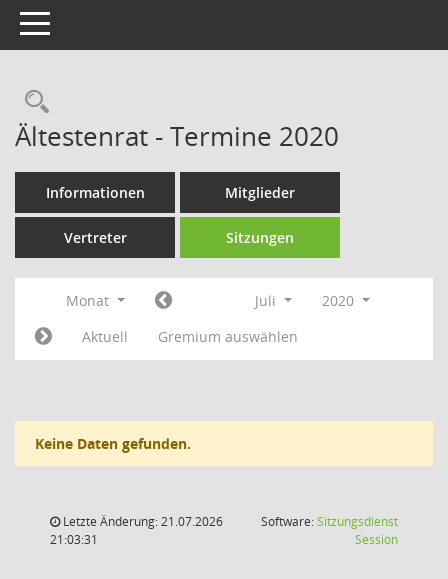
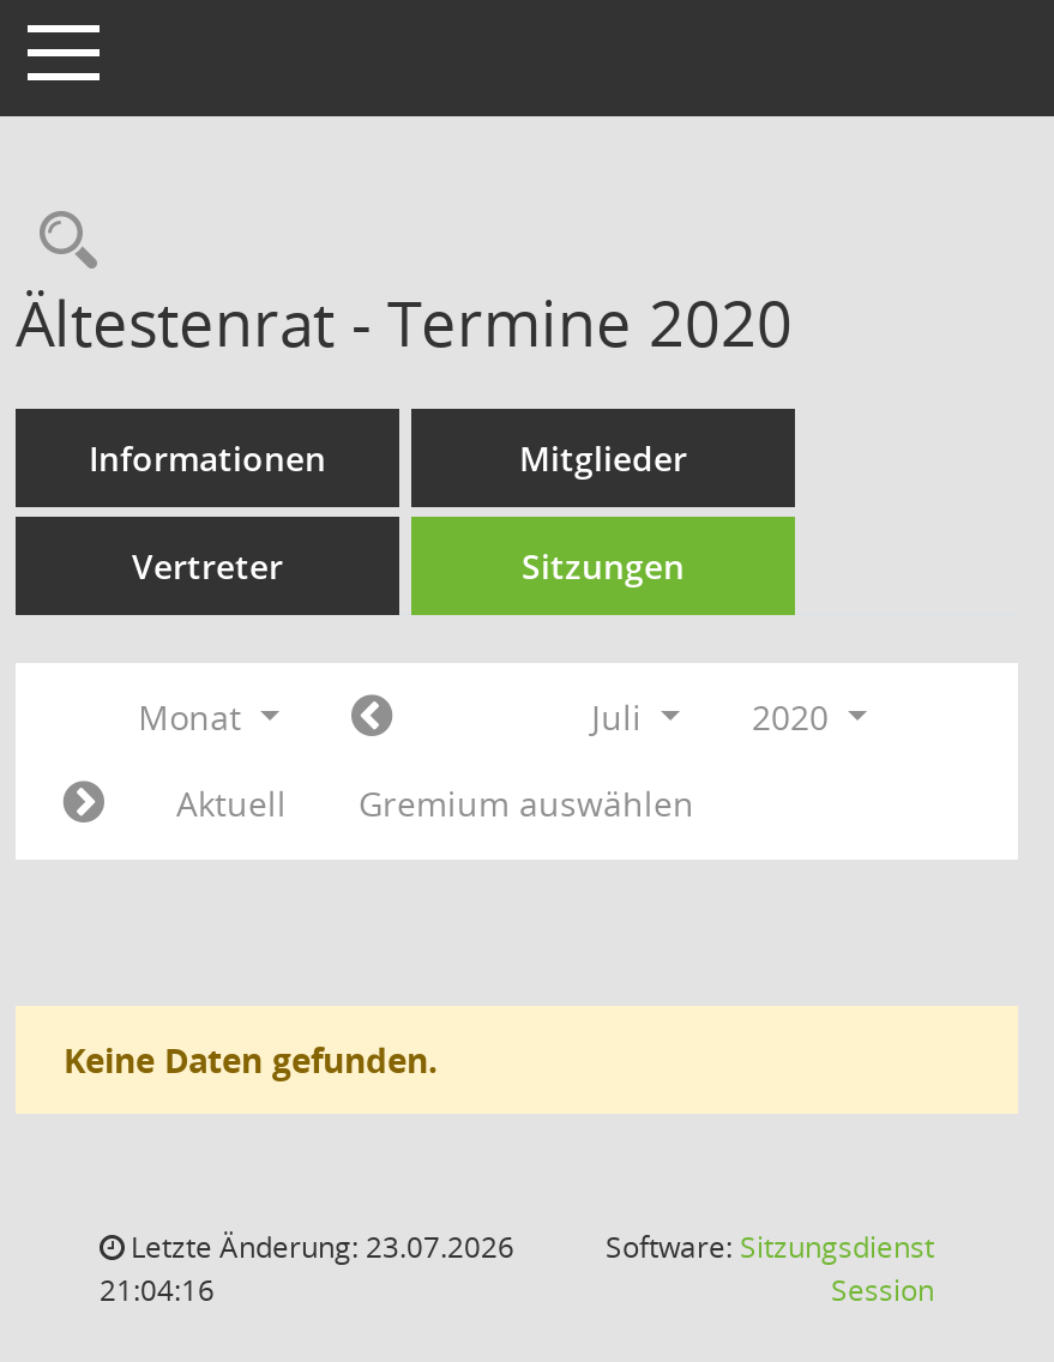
- Letzte Änderung: 21.07.2026
+ Letzte Änderung: 23.07.2026

- 21:03:31
+ 21:04:16
